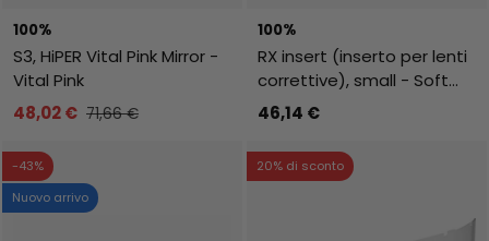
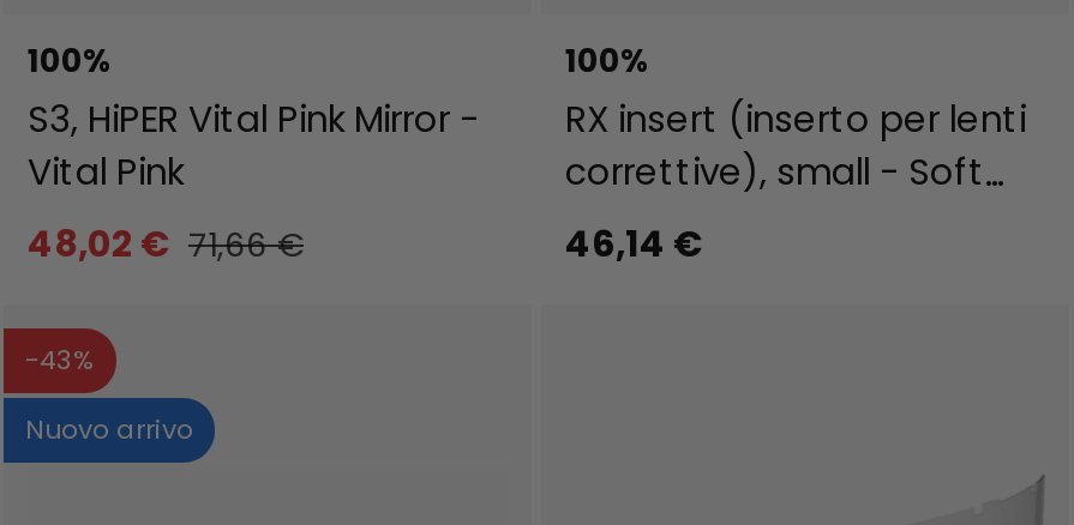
- 20% di sconto
